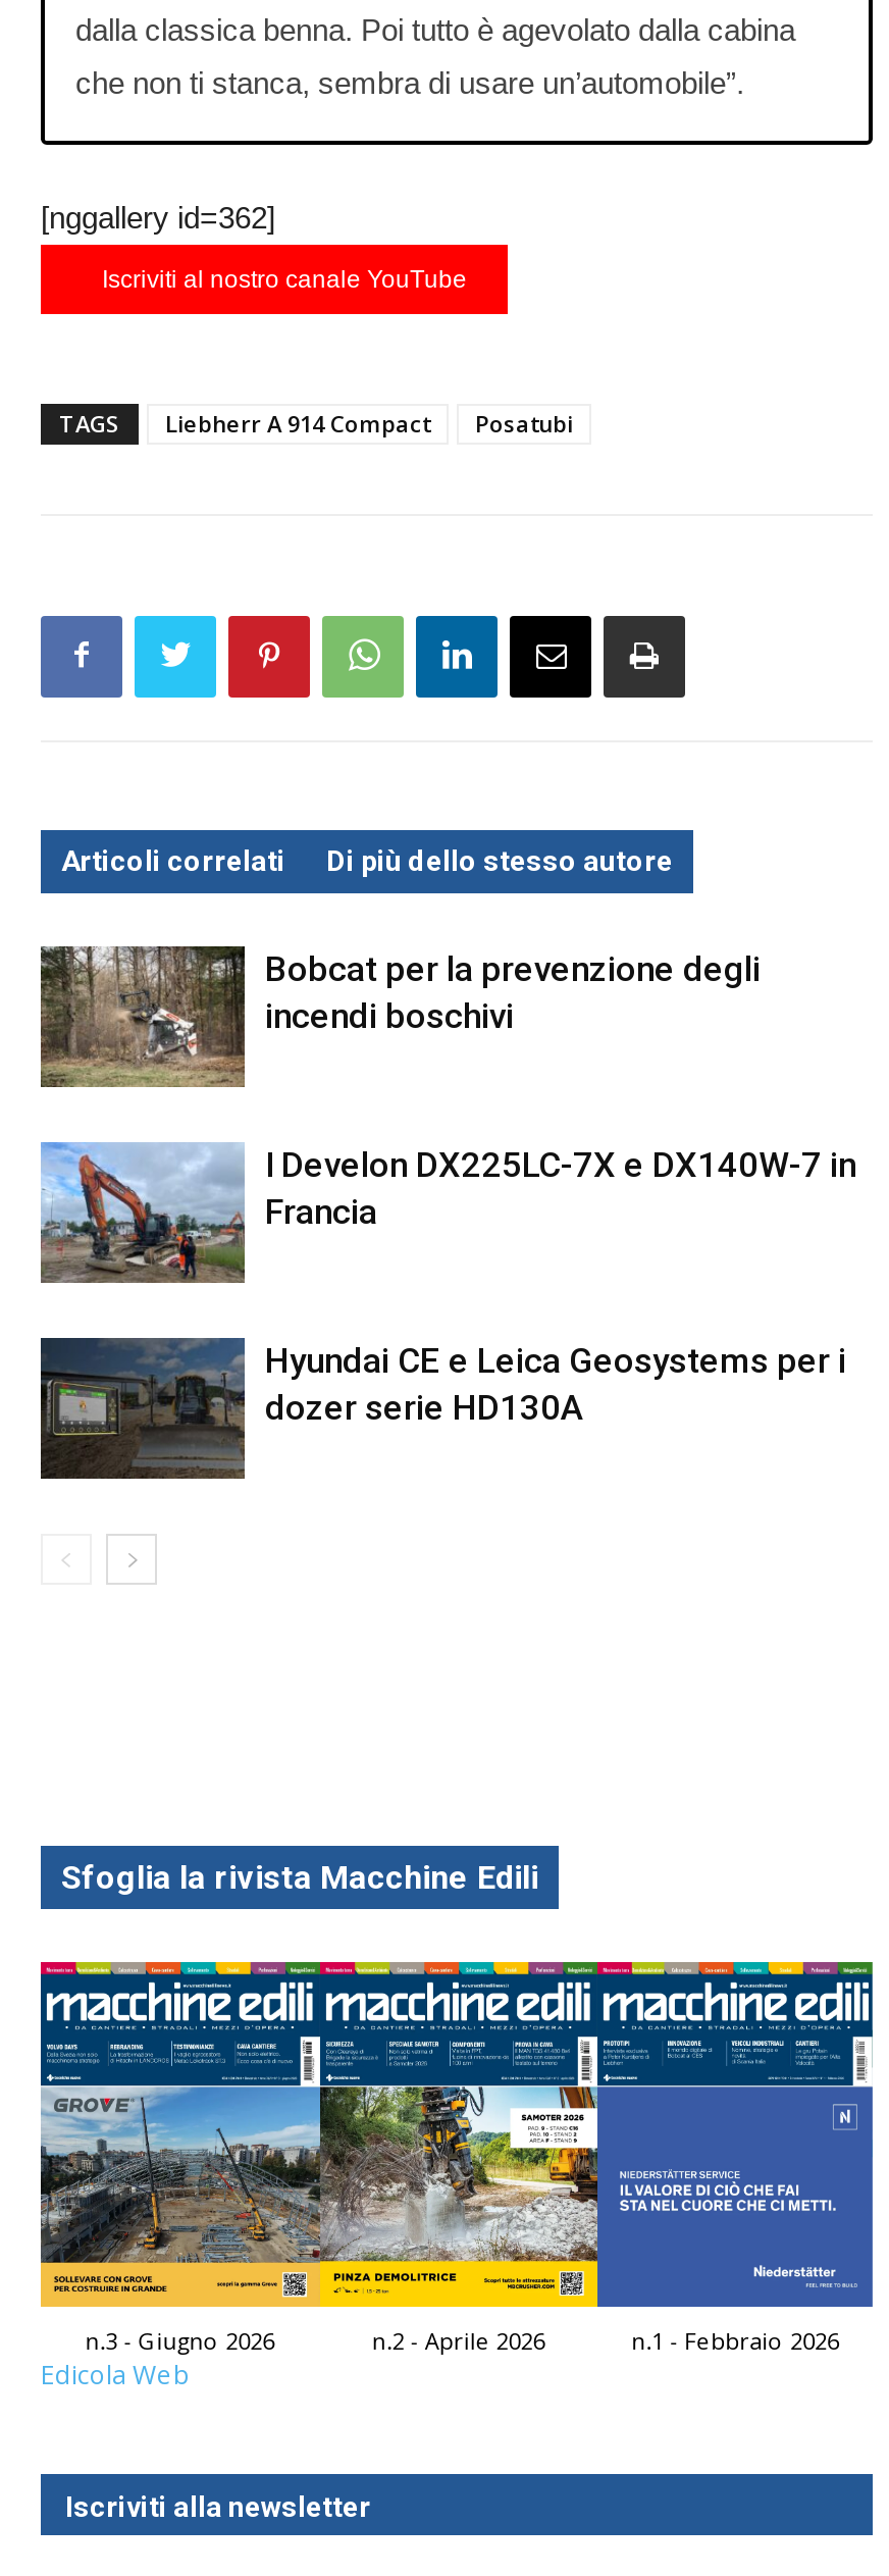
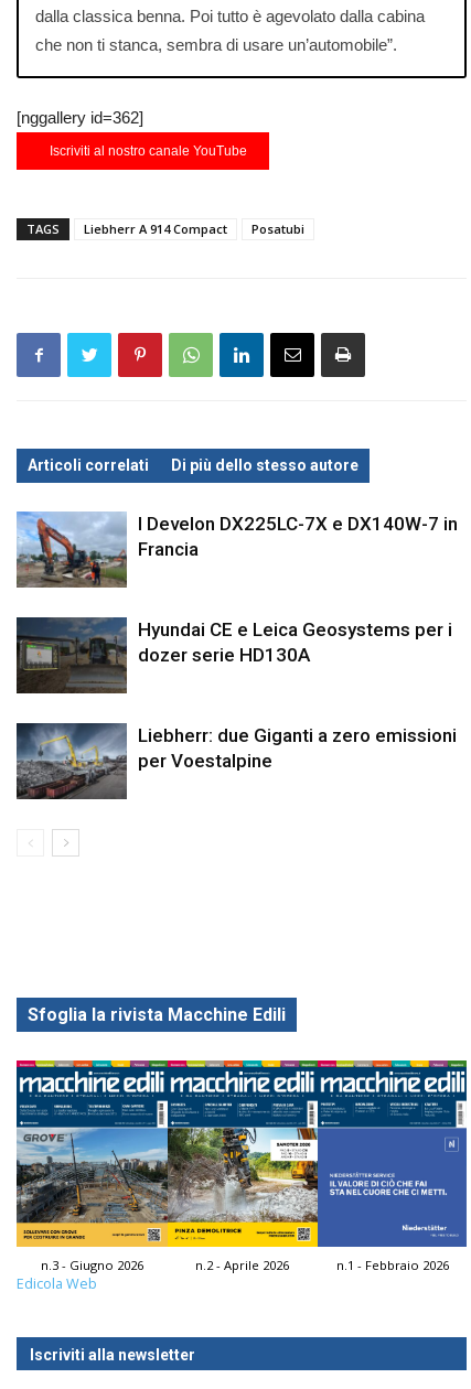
- [image]
- Bobcat per la prevenzione degli
- incendi boschivi

moved up: [image] | I Develon DX225LC-7X e DX140W-7 in | Francia | Hyundai CE e Leica Geosystems per i | dozer serie HD130A

+ [image]
+ Liebherr: due Giganti a zero emissioni
+ per Voestalpine
